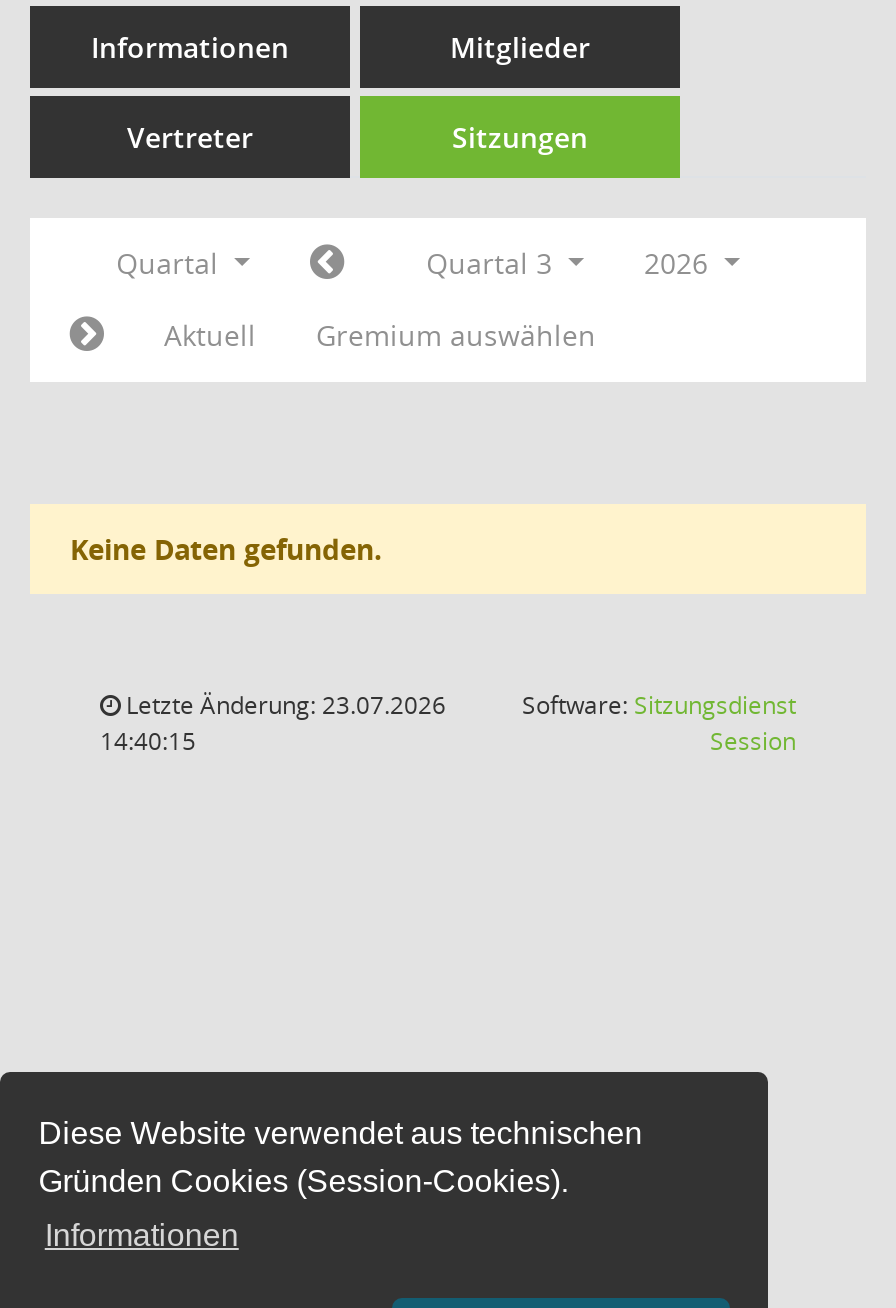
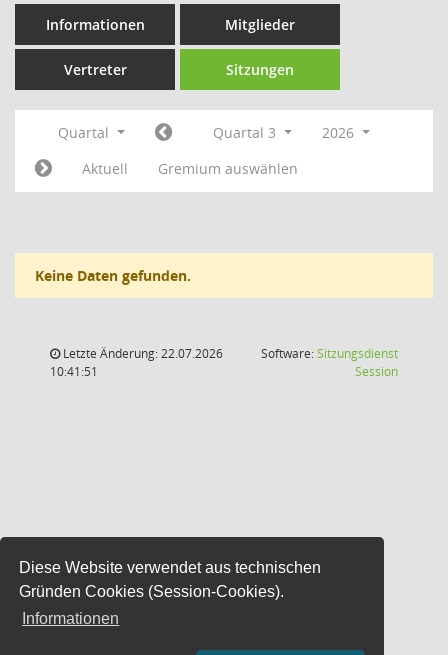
- Letzte Änderung: 23.07.2026
+ Letzte Änderung: 22.07.2026

- 14:40:15
+ 10:41:51
